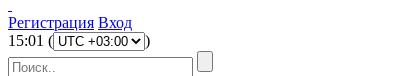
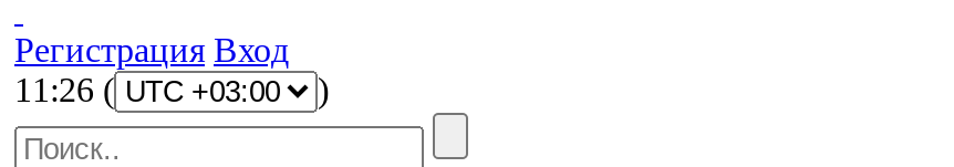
- 15: 01 (
+ 11: 26 (
